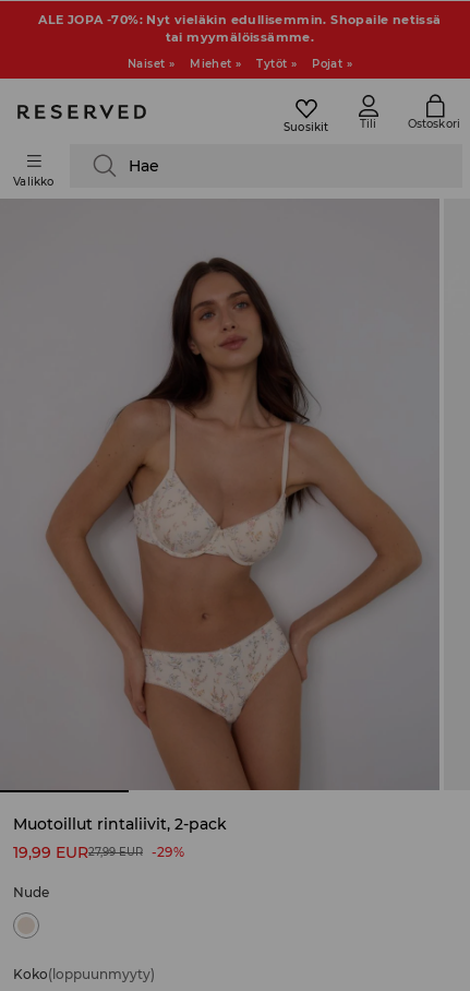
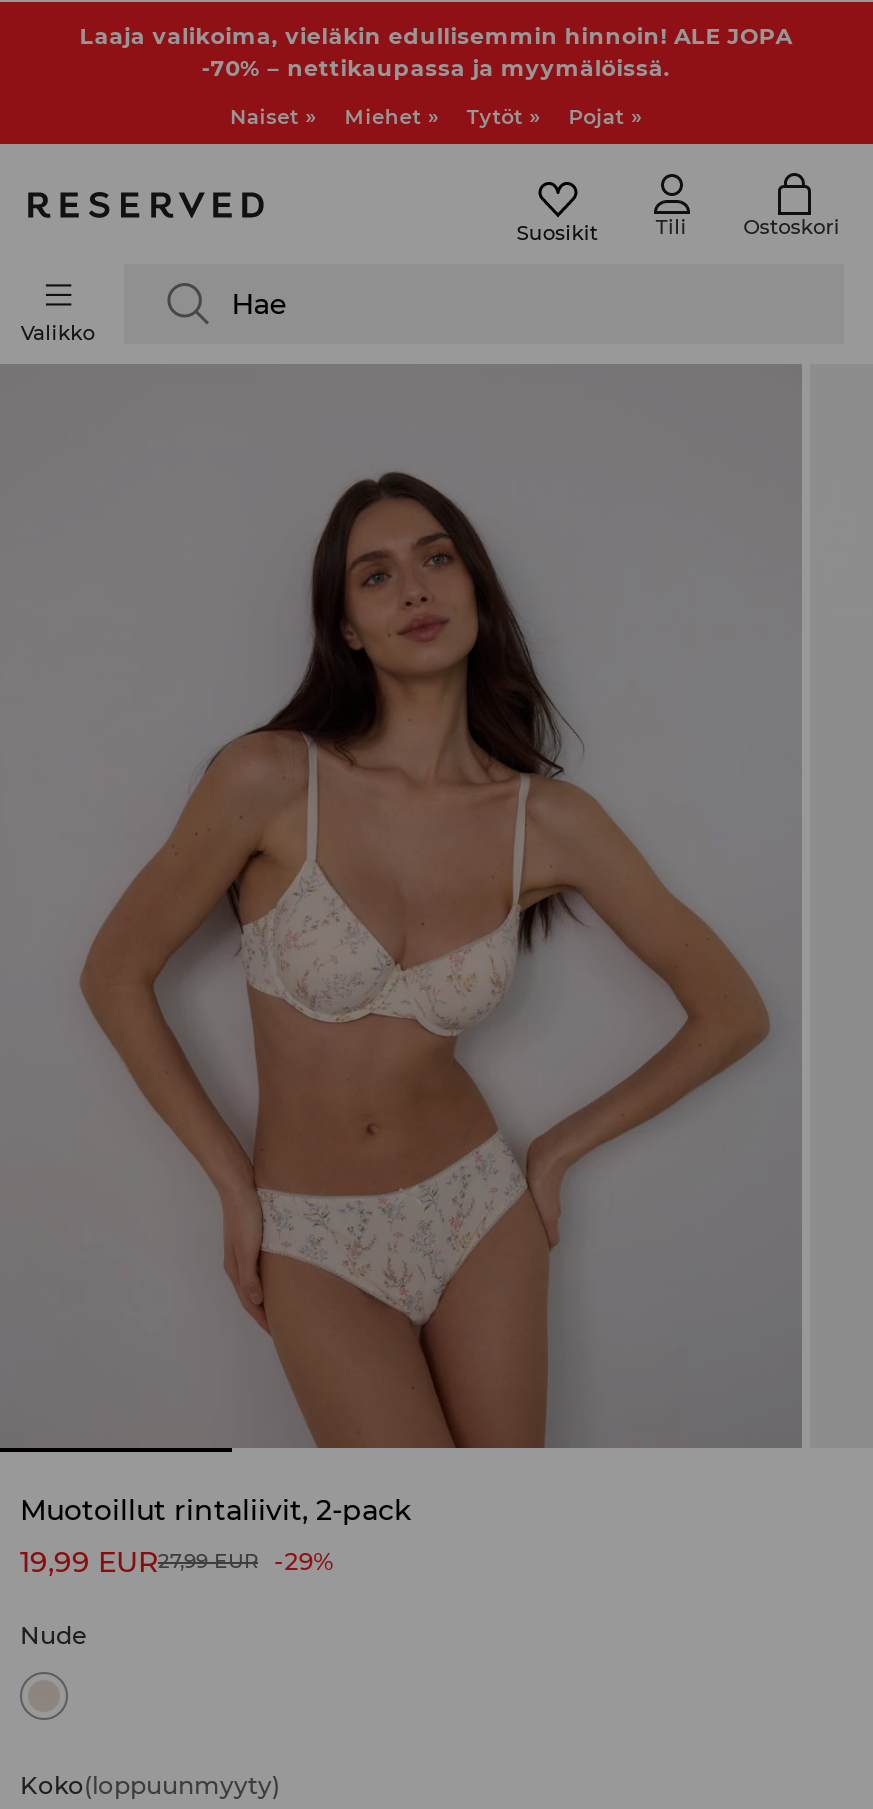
- ALE JOPA -70%: Nyt vieläkin edullisemmin. Shopaile netissä
- tai myymälöissämme.
+ Laaja valikoima, vieläkin edullisemmin hinnoin! ALE JOPA
+ -70% – nettikaupassa ja myymälöissä.
